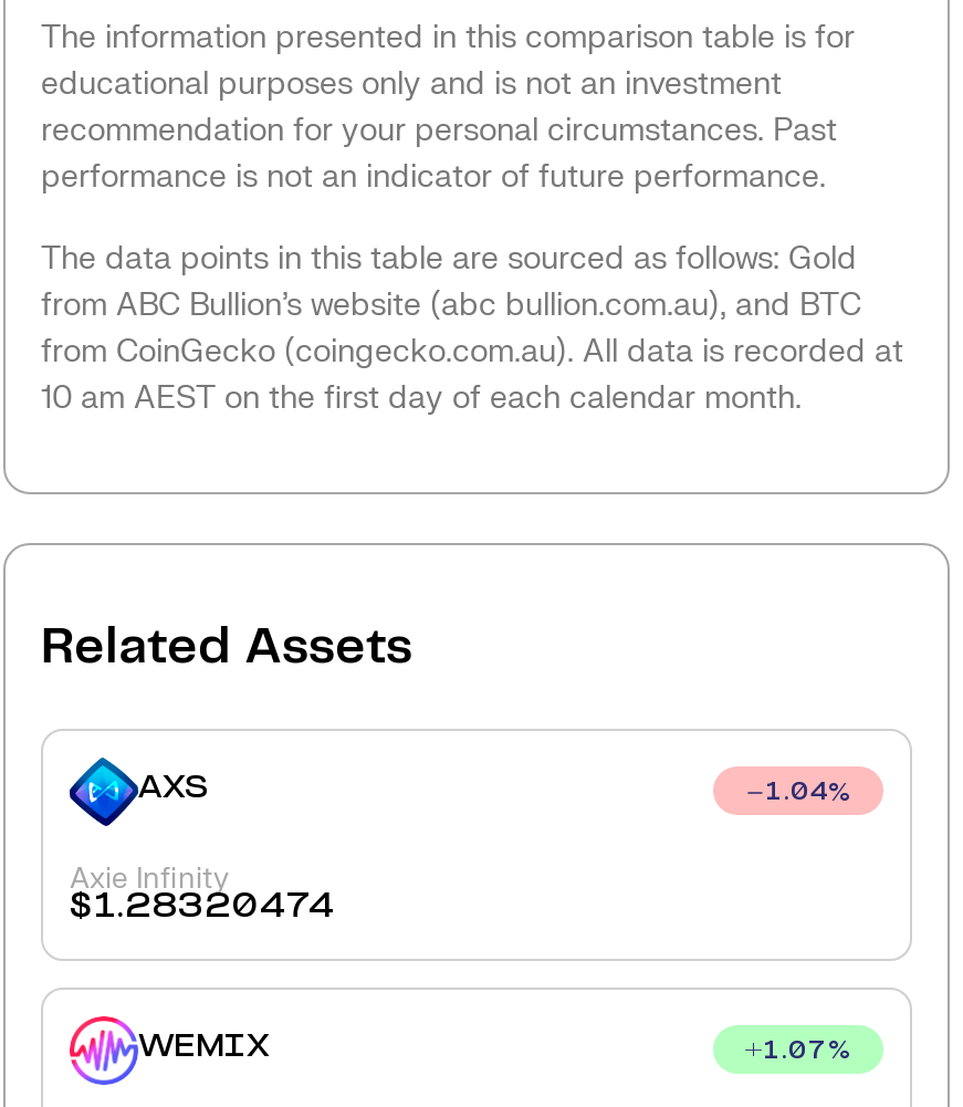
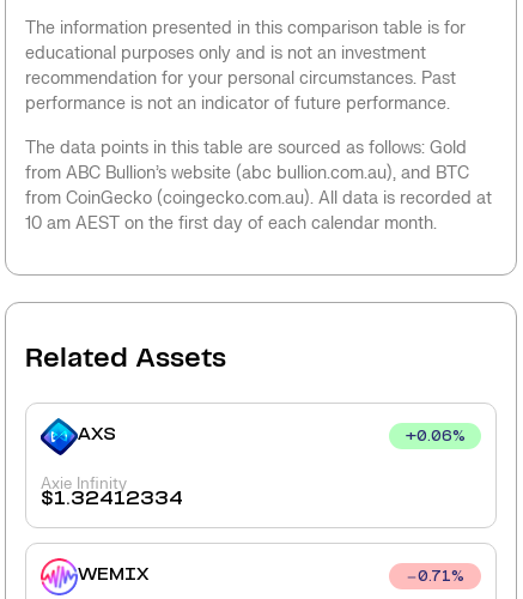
- 1.04%
+ +0.06%

- $1.28320474
+ $1.32412334

- +1.07%
+ 0.71%
